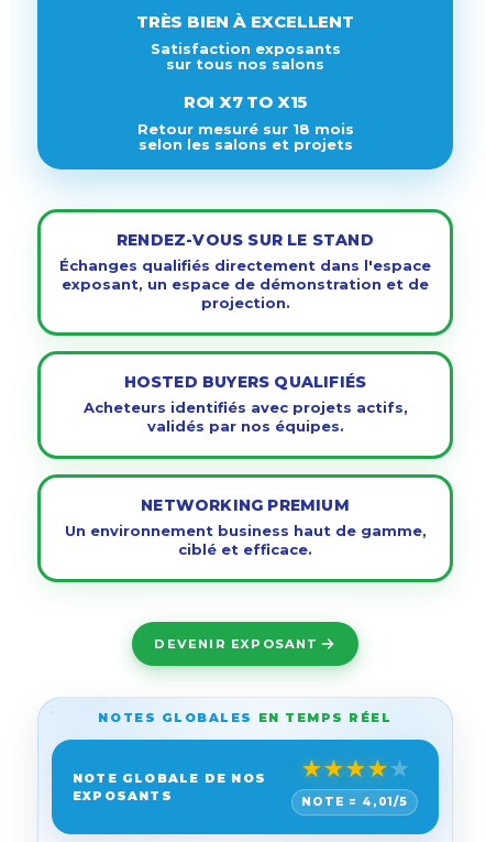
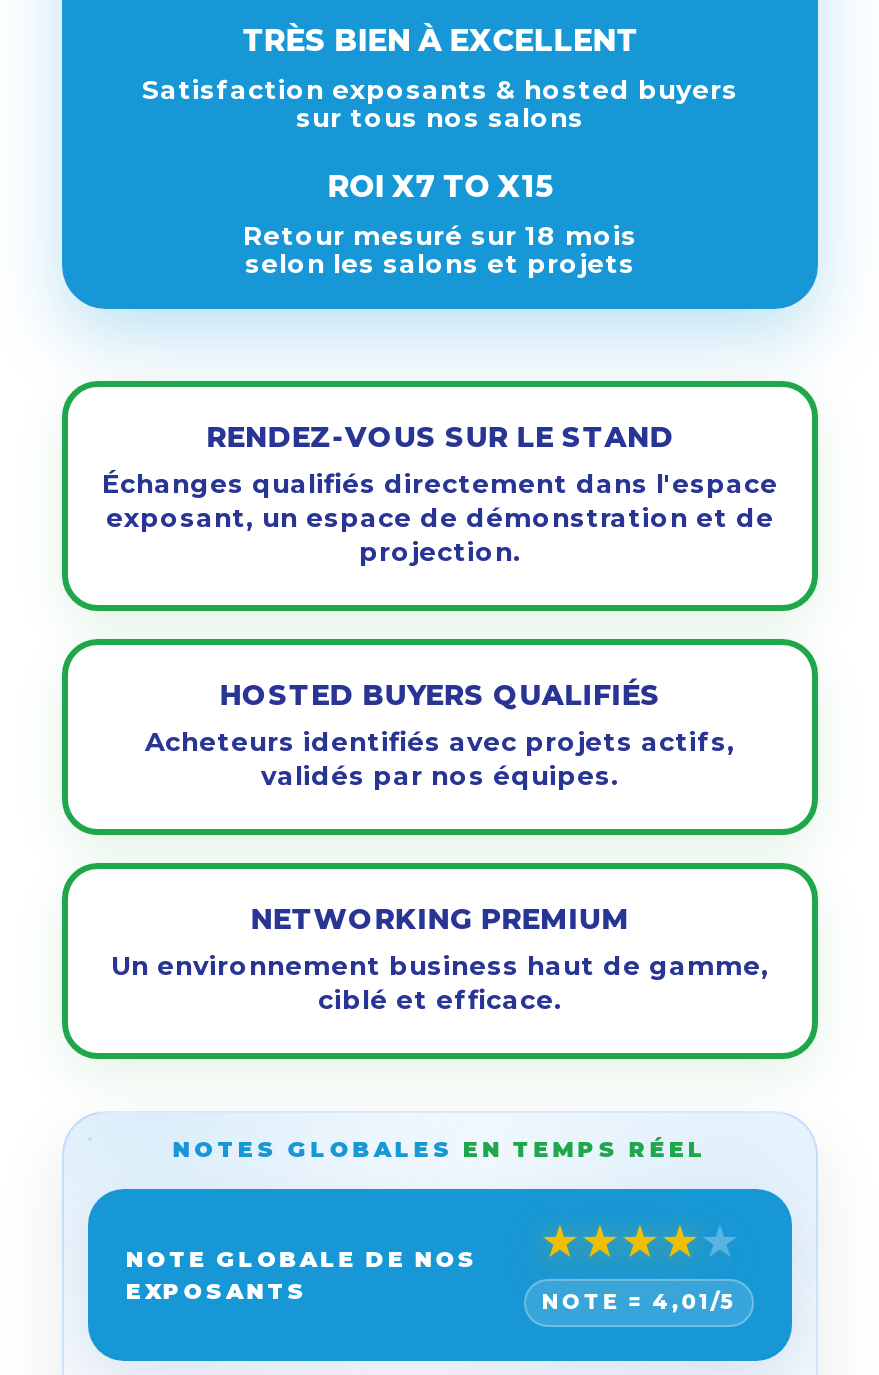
- Satisfaction exposants
+ Satisfaction exposants & hosted buyers

- DEVENIR EXPOSANT
